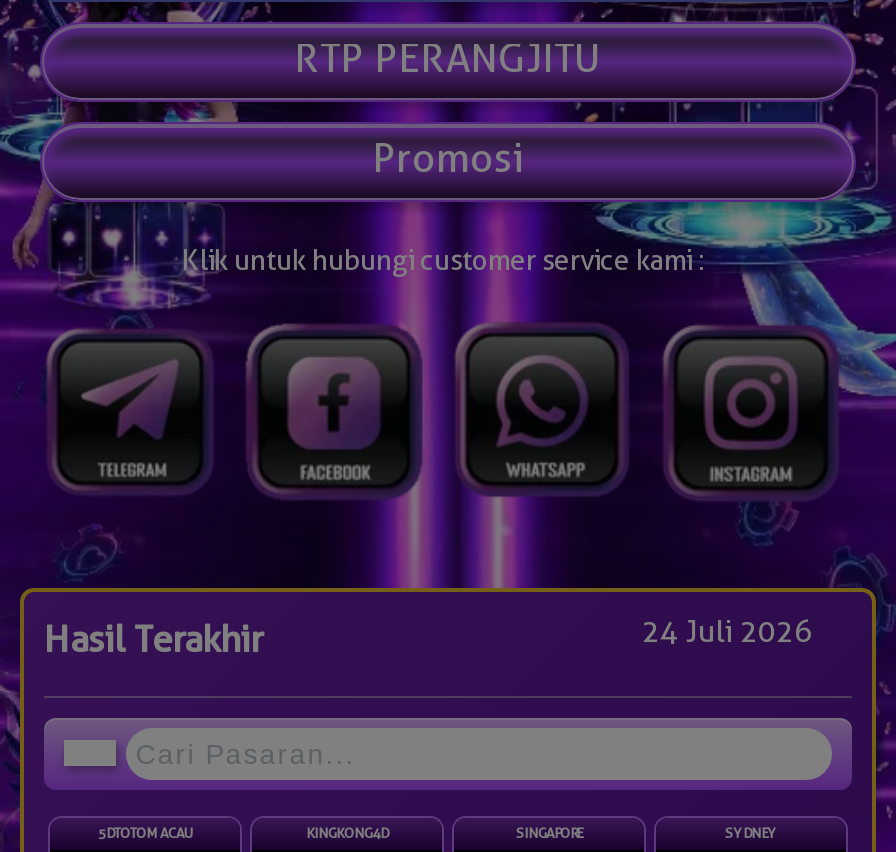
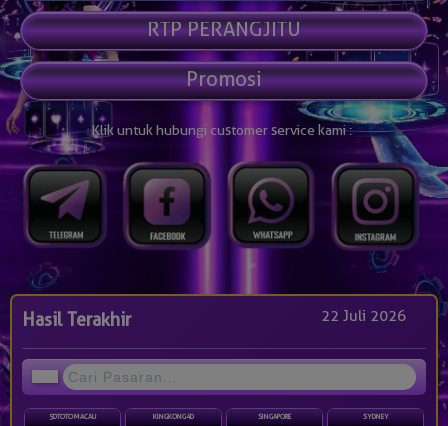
- 24 Juli 2026
+ 22 Juli 2026
